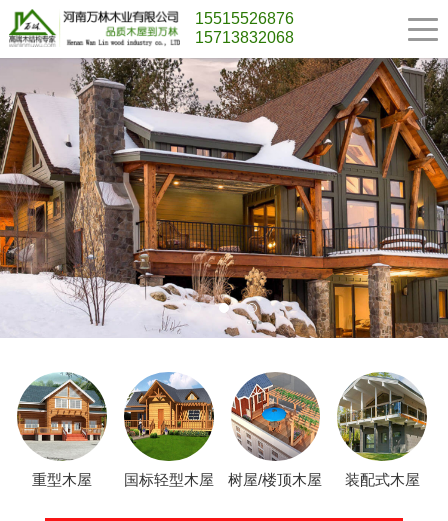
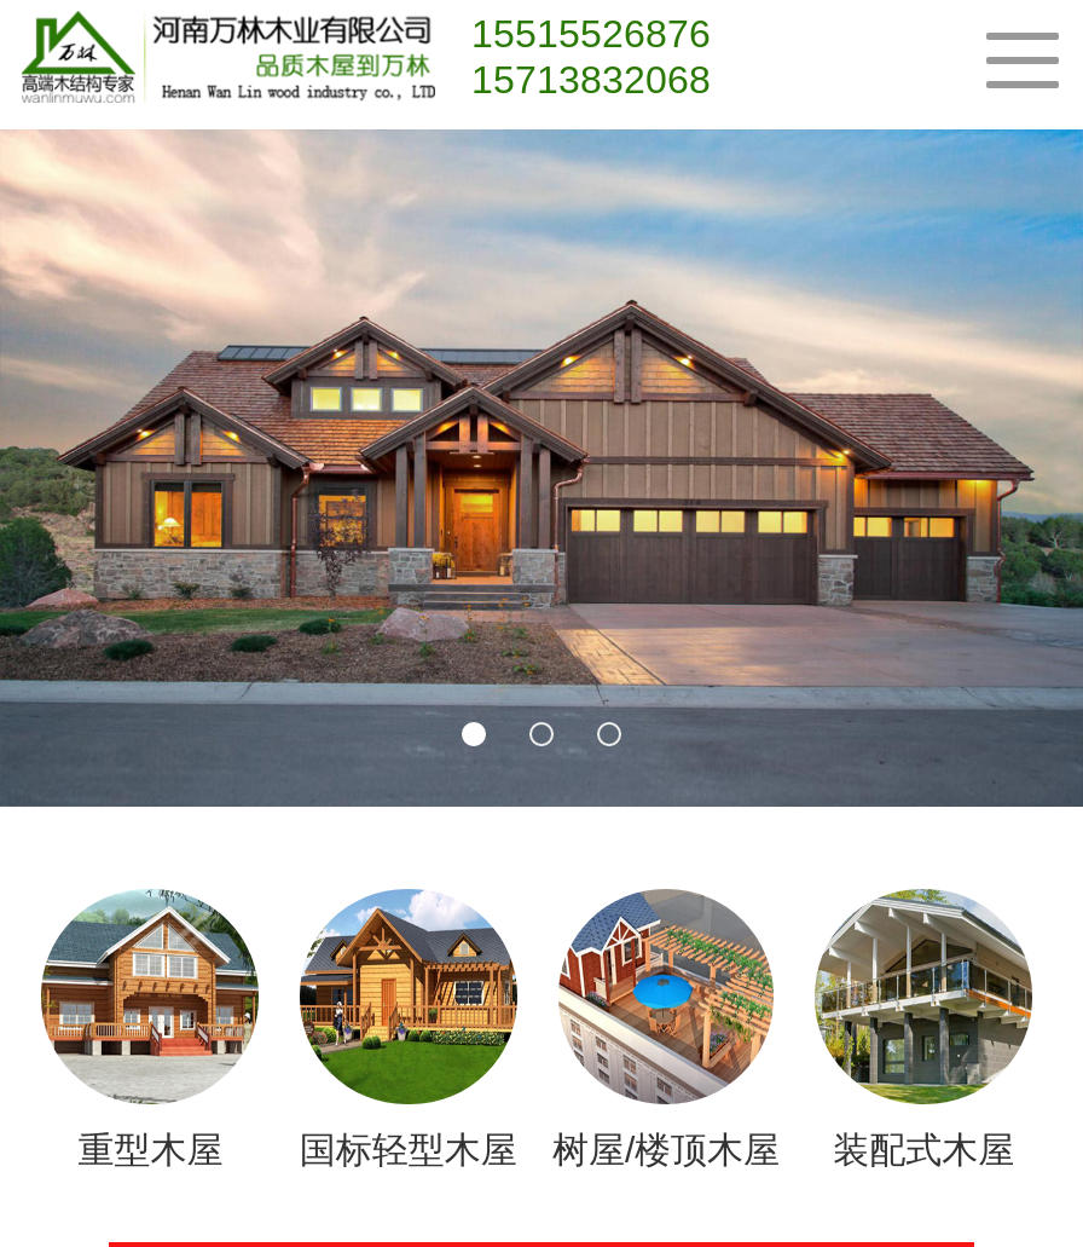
- [image]
+ [image]
